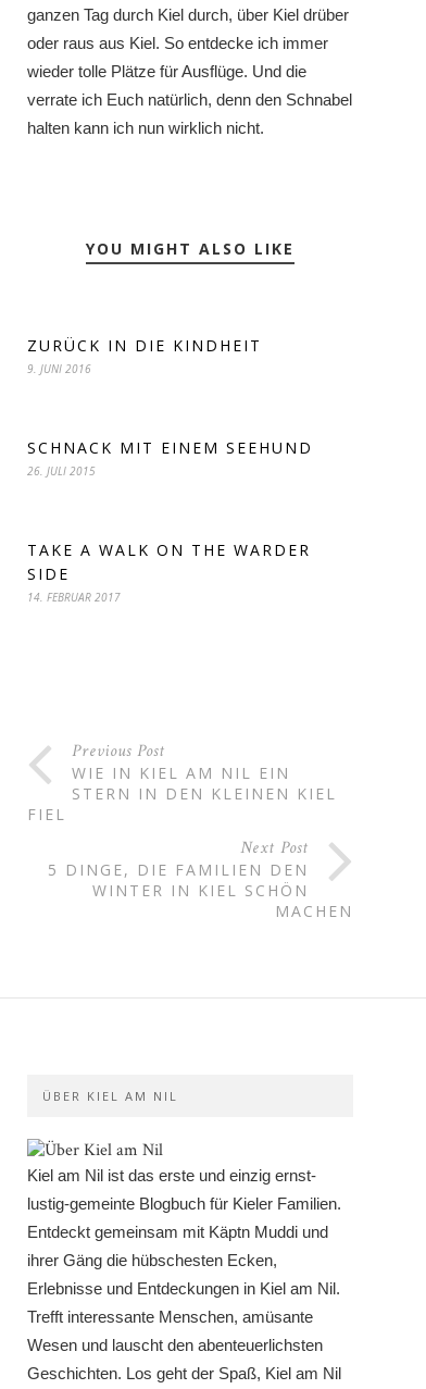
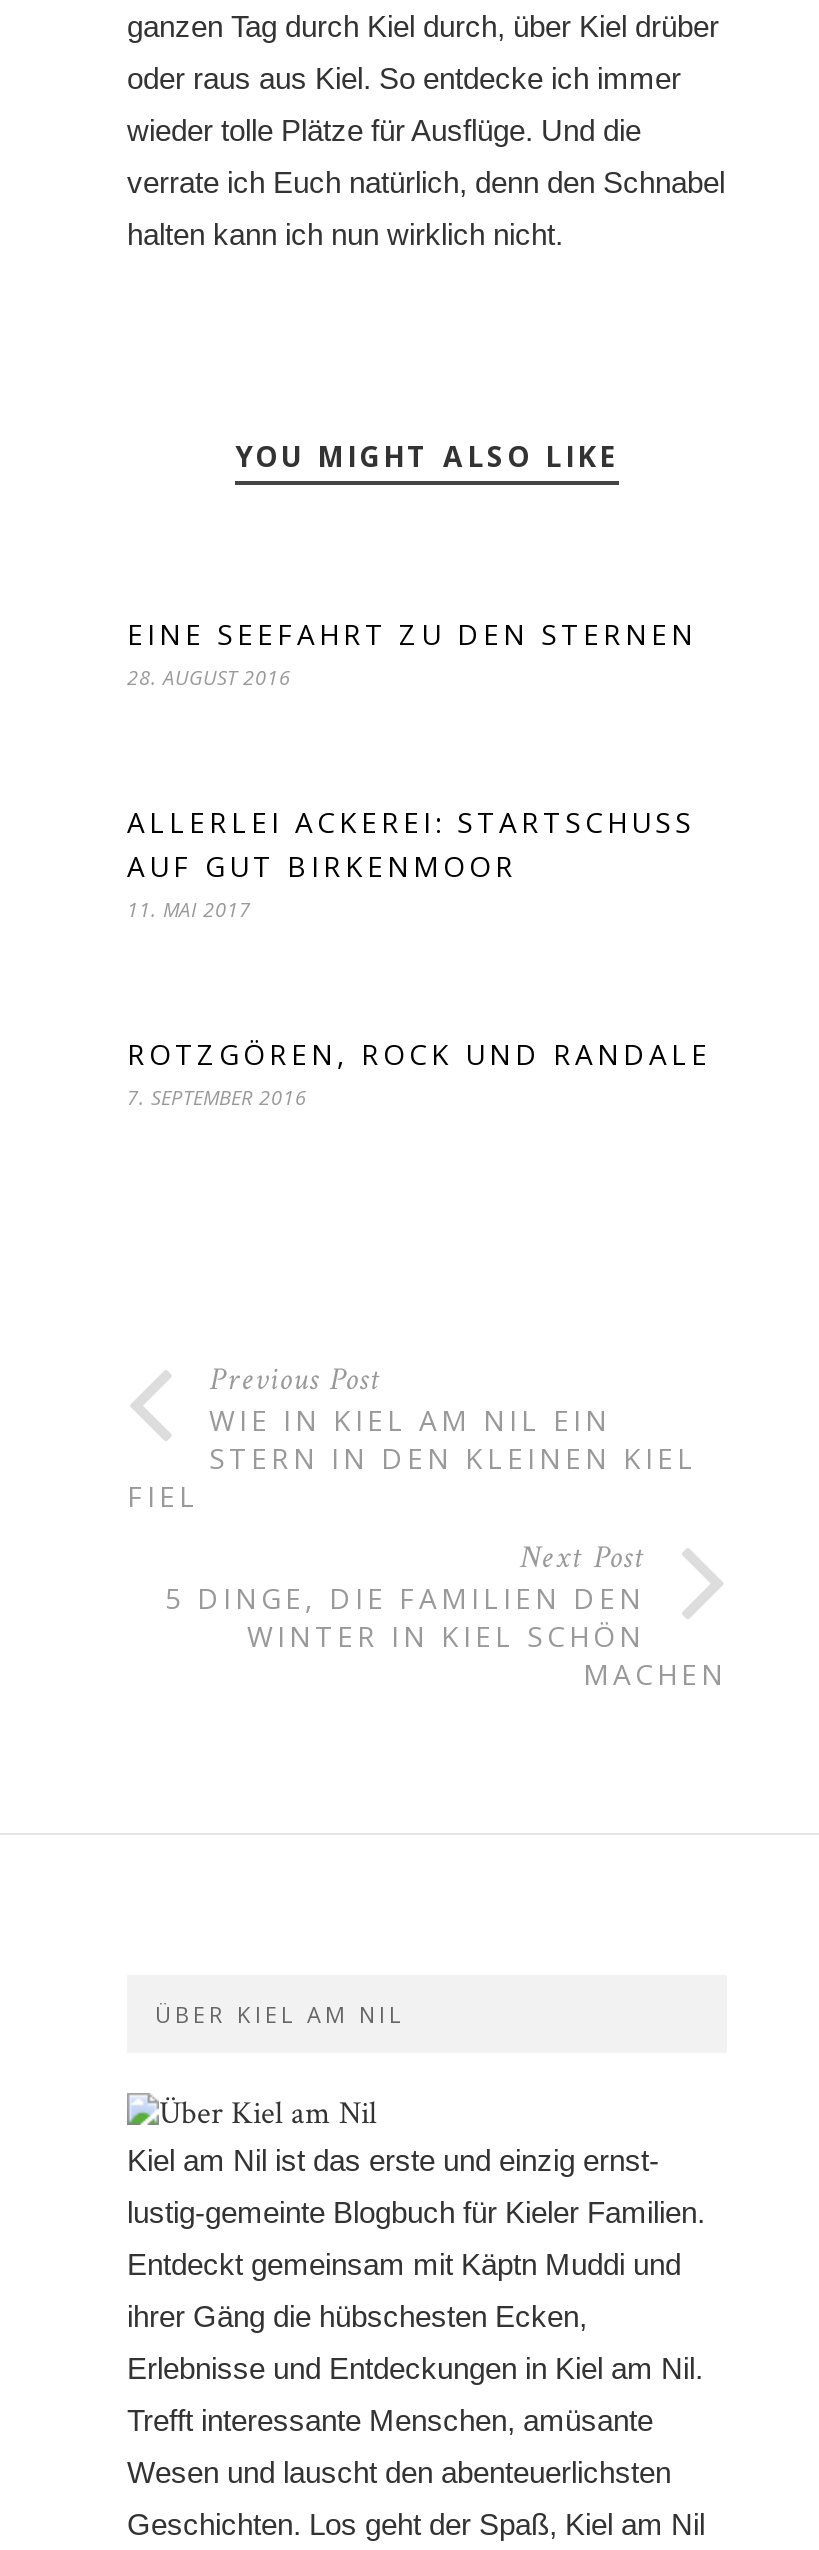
- ZURÜCK IN DIE KINDHEIT
- 9. JUNI 2016
+ EINE SEEFAHRT ZU DEN STERNEN
+ 28. AUGUST 2016

- SCHNACK MIT EINEM SEEHUND
- 26. JULI 2015
+ ALLERLEI ACKEREI: STARTSCHUSS
+ AUF GUT BIRKENMOOR
+ 11. MAI 2017

- TAKE A WALK ON THE WARDER
- SIDE
- 14. FEBRUAR 2017
+ ROTZGÖREN, ROCK UND RANDALE
+ 7. SEPTEMBER 2016
